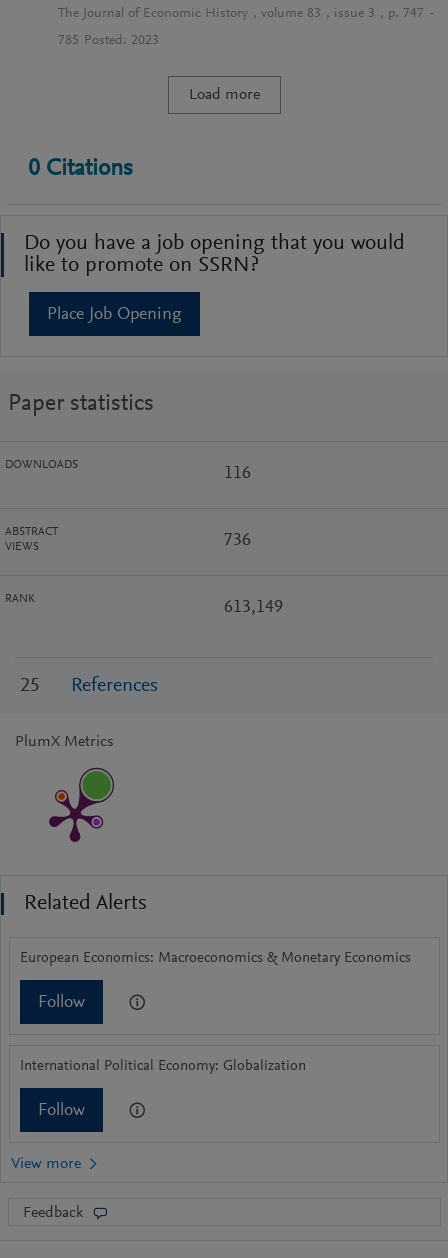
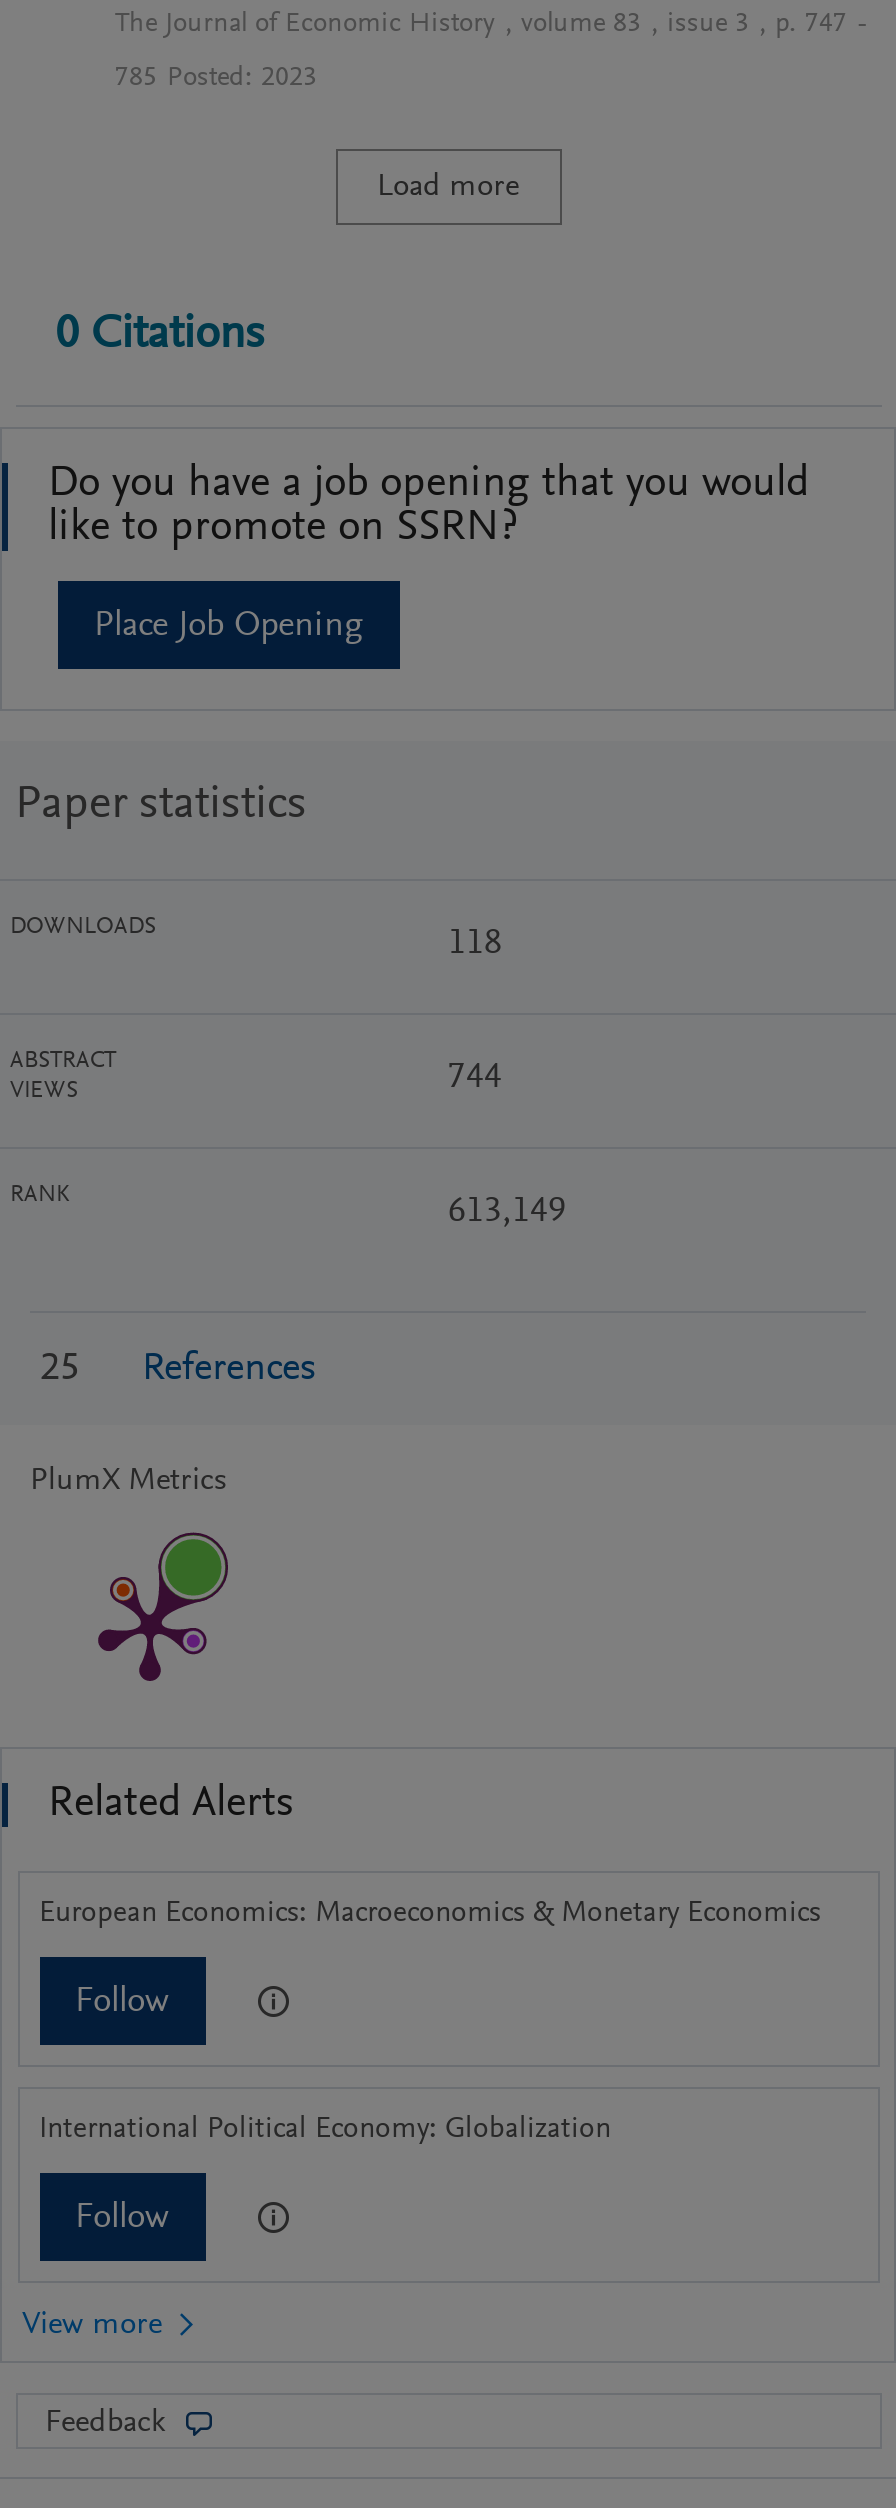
- 116
+ 118

- 736
+ 744
